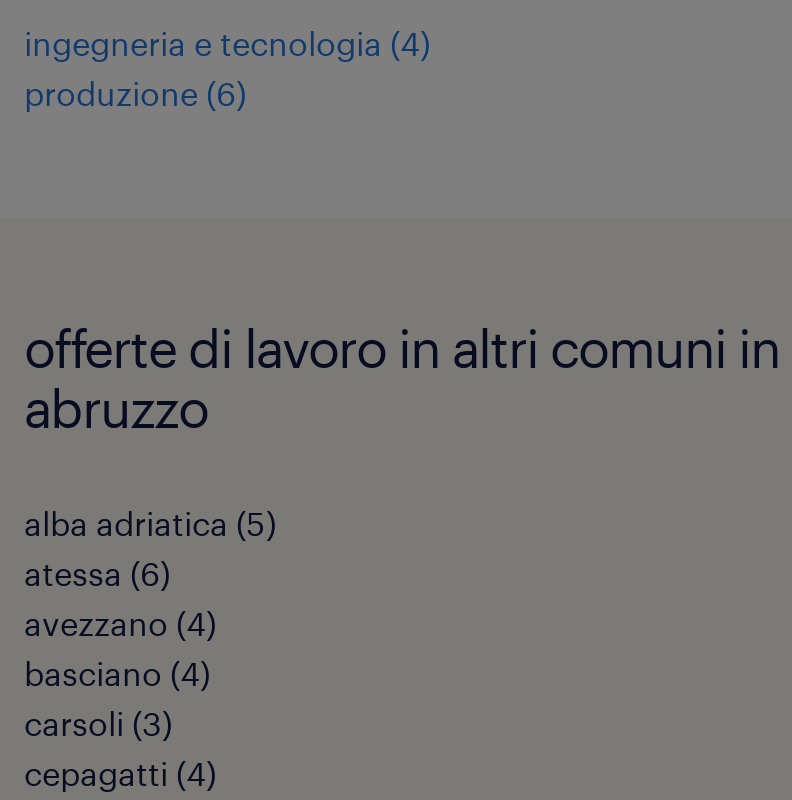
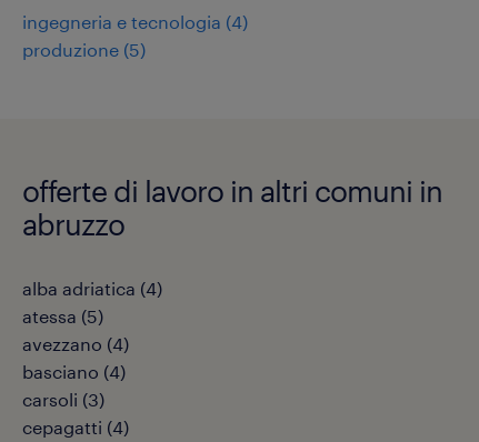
- produzione (6)
+ produzione (5)

- alba adriatica (5)
+ alba adriatica (4)

- atessa (6)
+ atessa (5)
